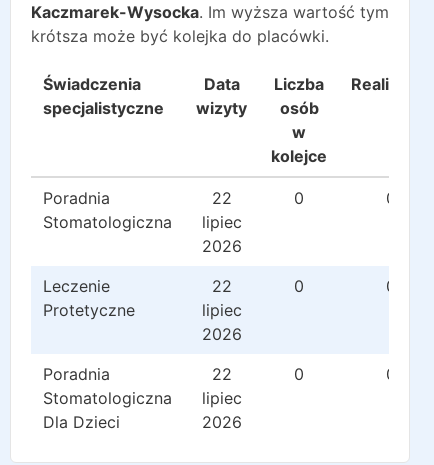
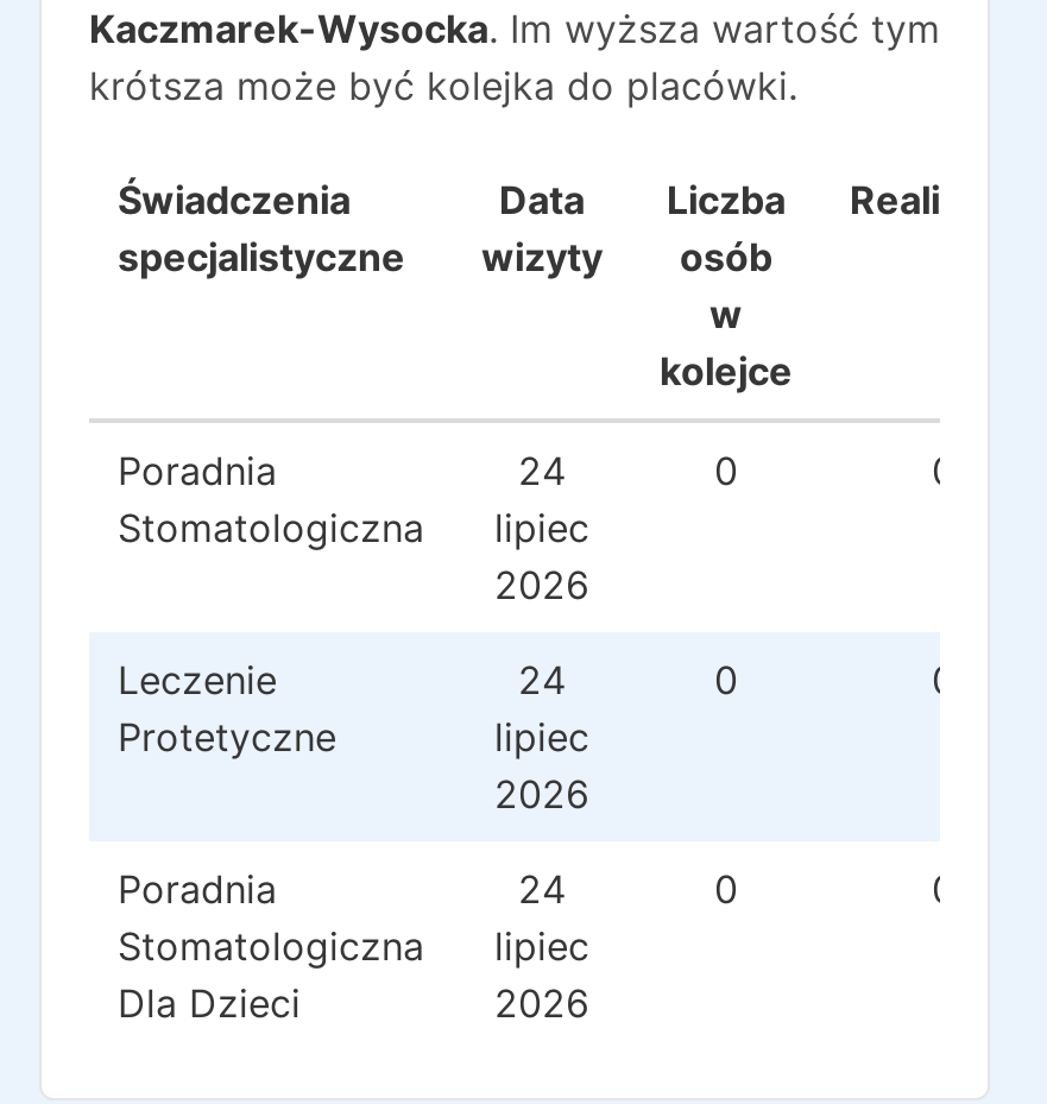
- 22
+ 24

- 22
+ 24

- 22
+ 24
